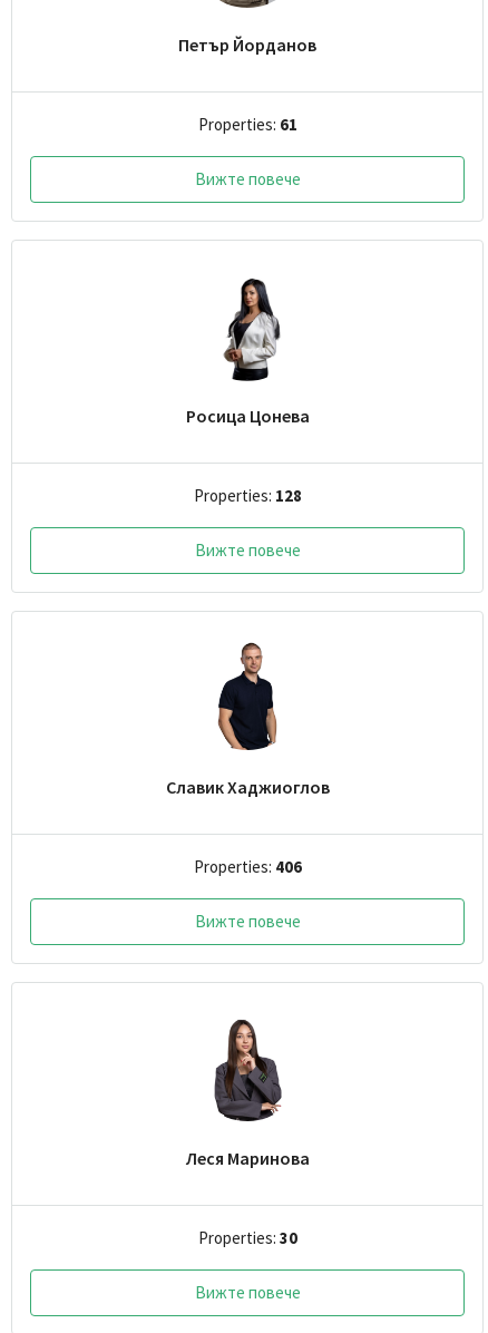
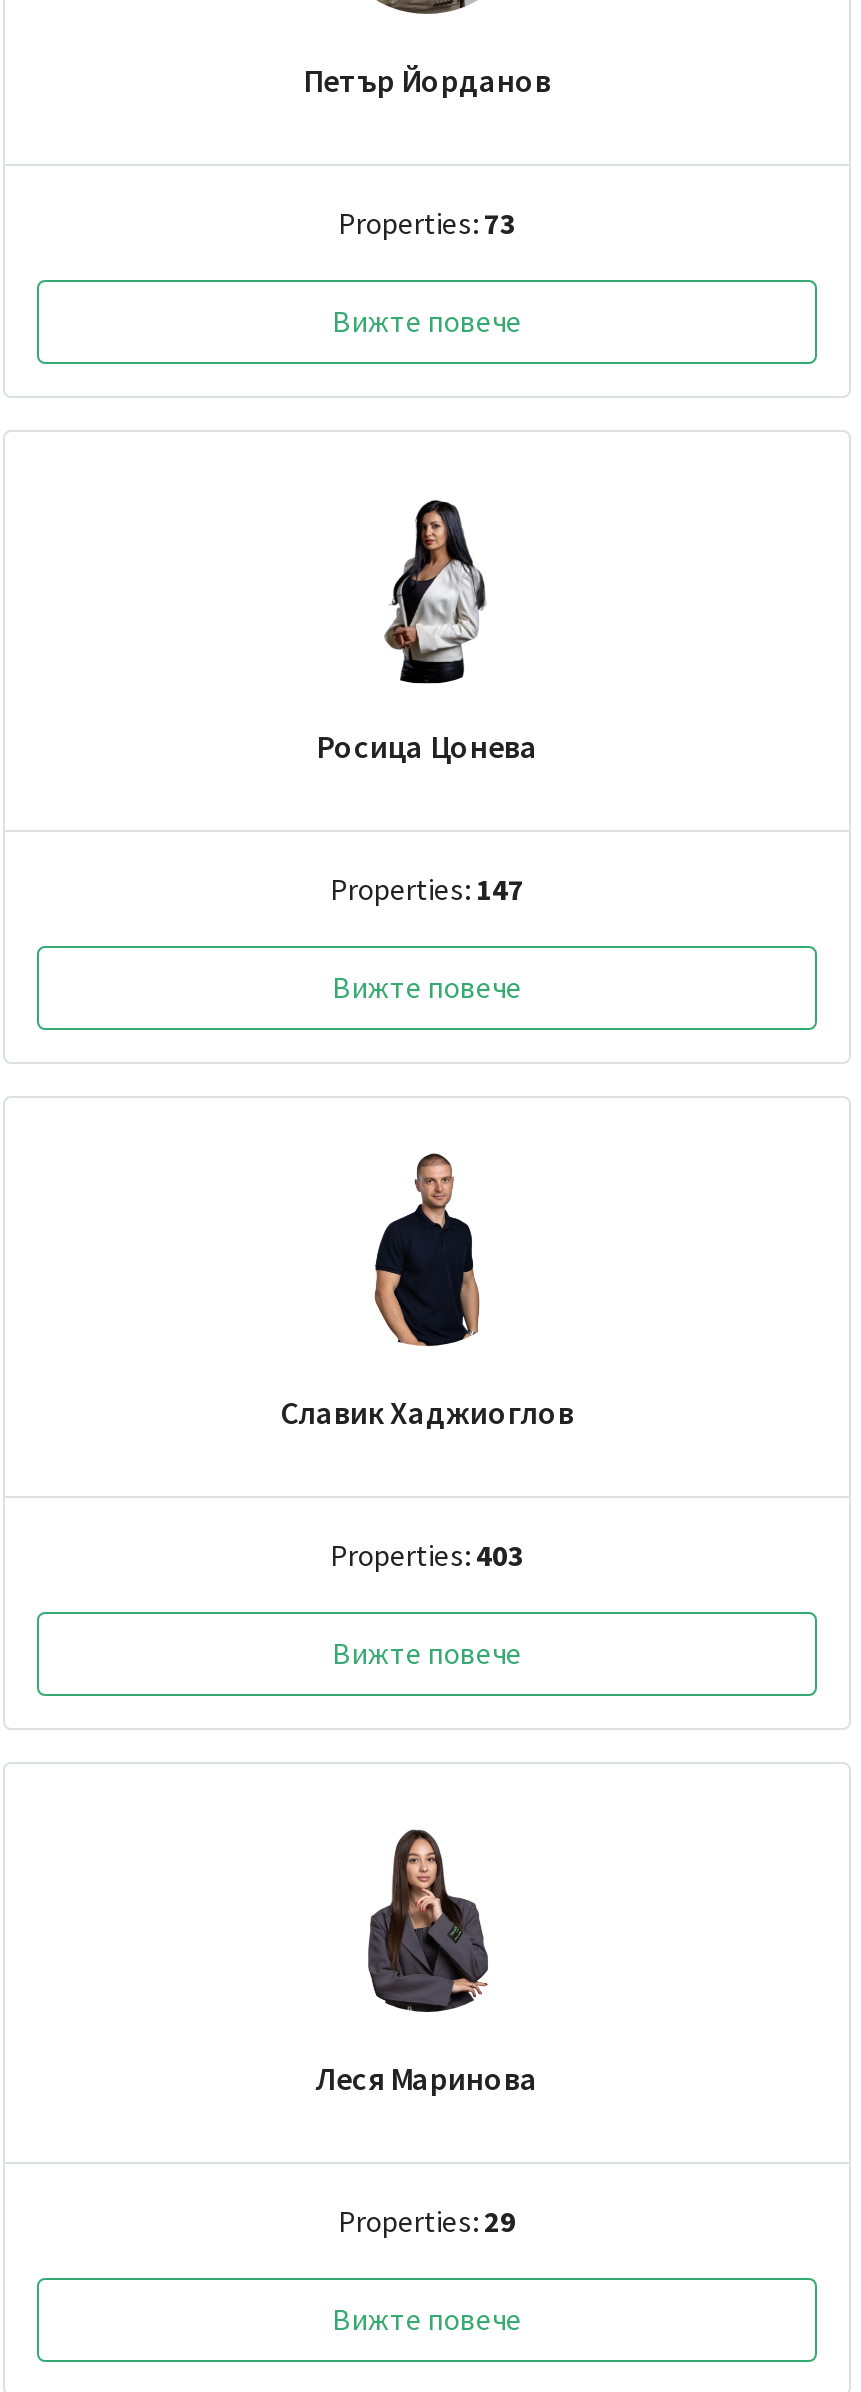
- Properties: 61
+ Properties: 73

- Properties: 128
+ Properties: 147

- Properties: 406
+ Properties: 403

- Properties: 30
+ Properties: 29
